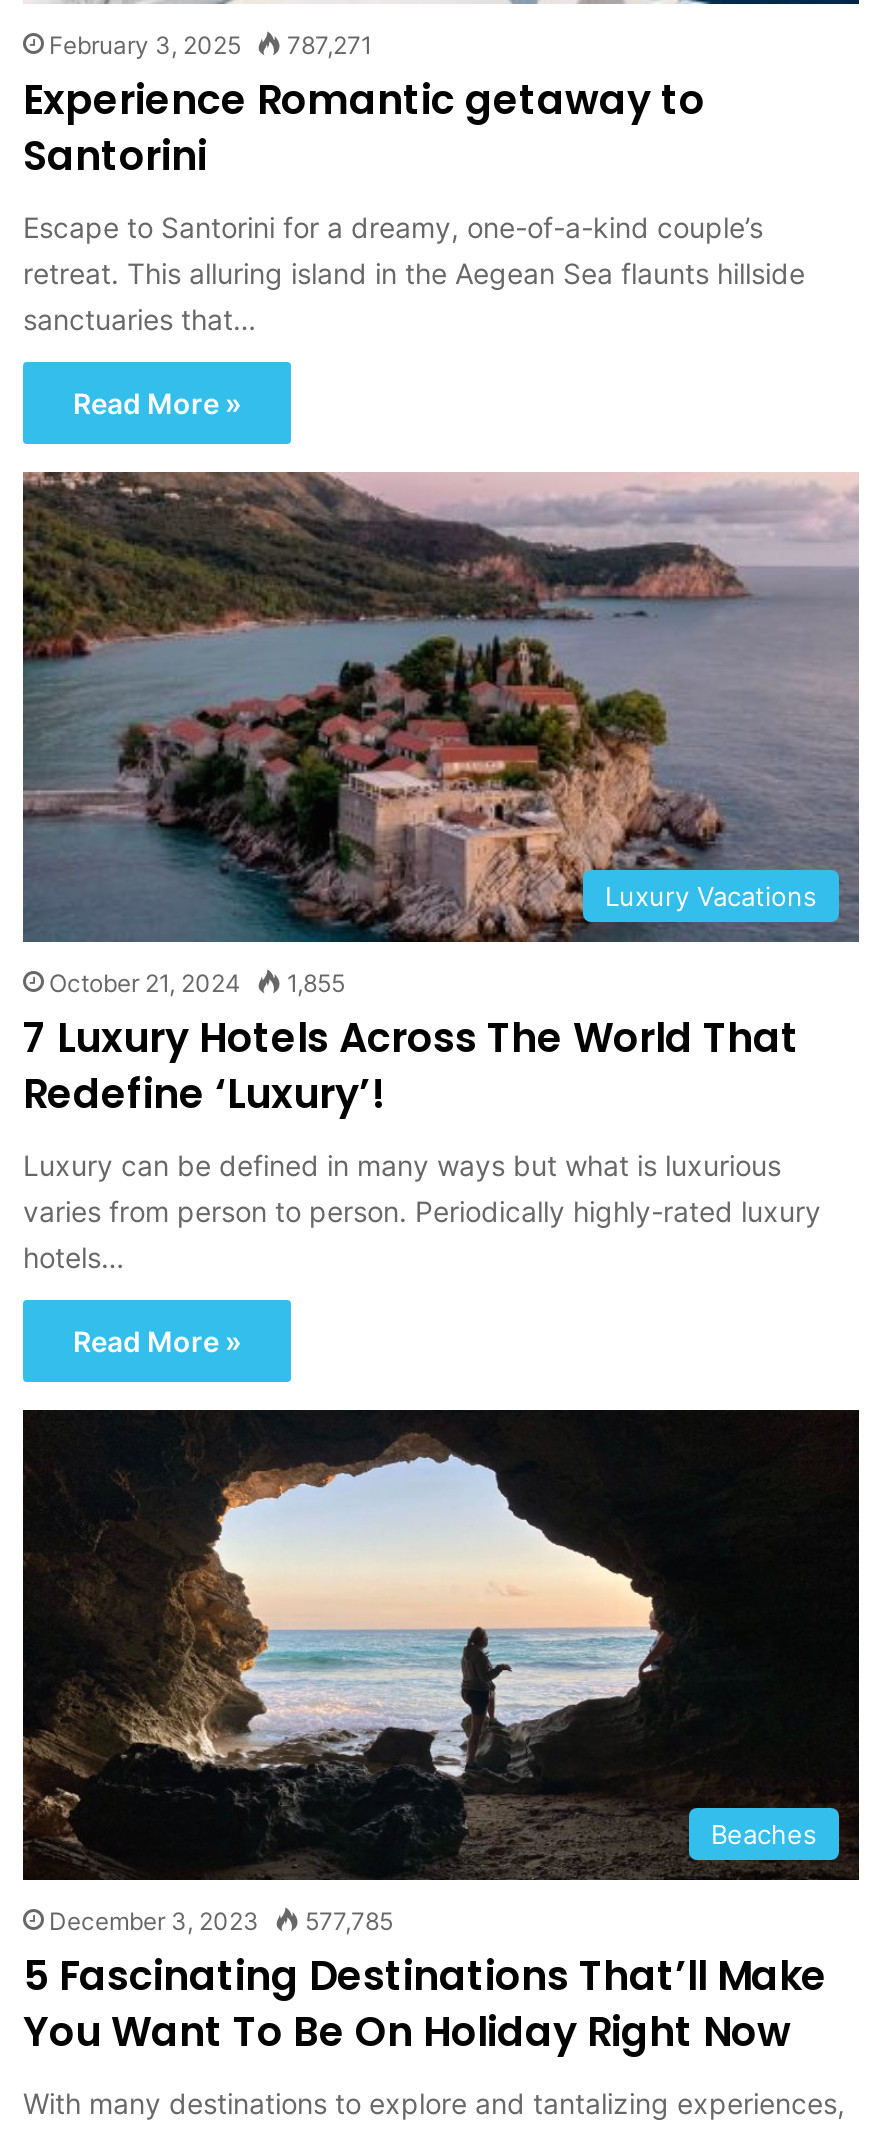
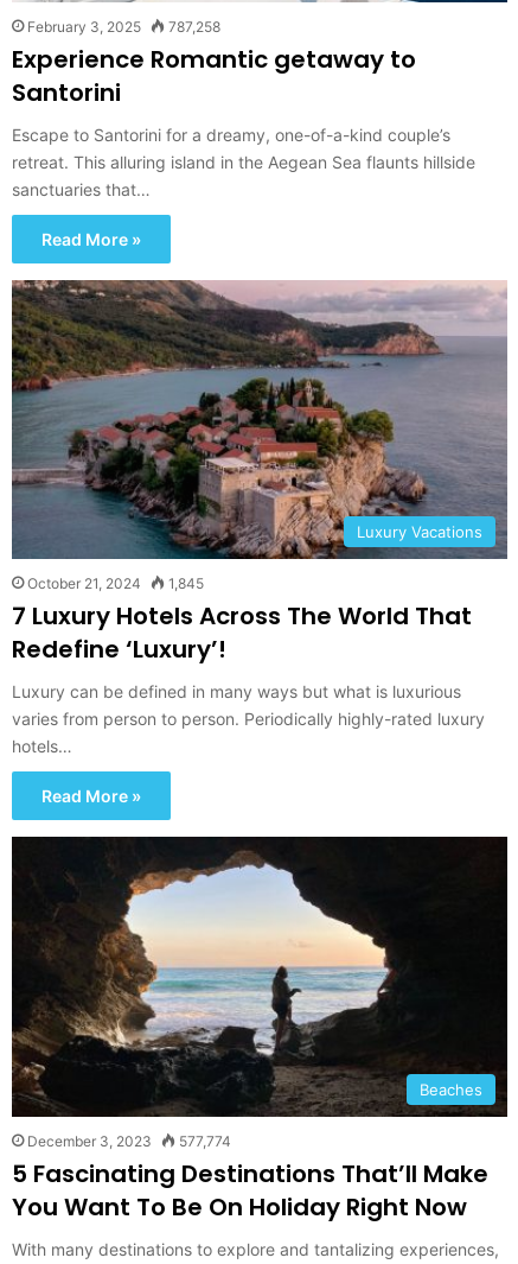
- February 3, 2025 787,271
+ February 3, 2025 787,258

- October 21, 2024 1,855
+ October 21, 2024 1,845

- December 3, 2023 577,785
+ December 3, 2023 577,774
